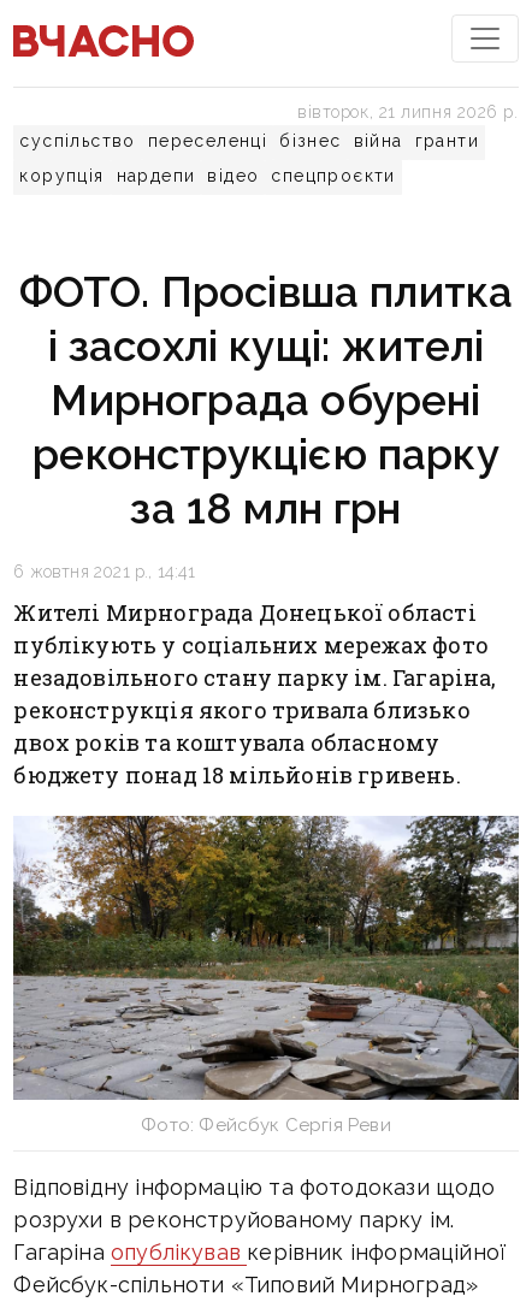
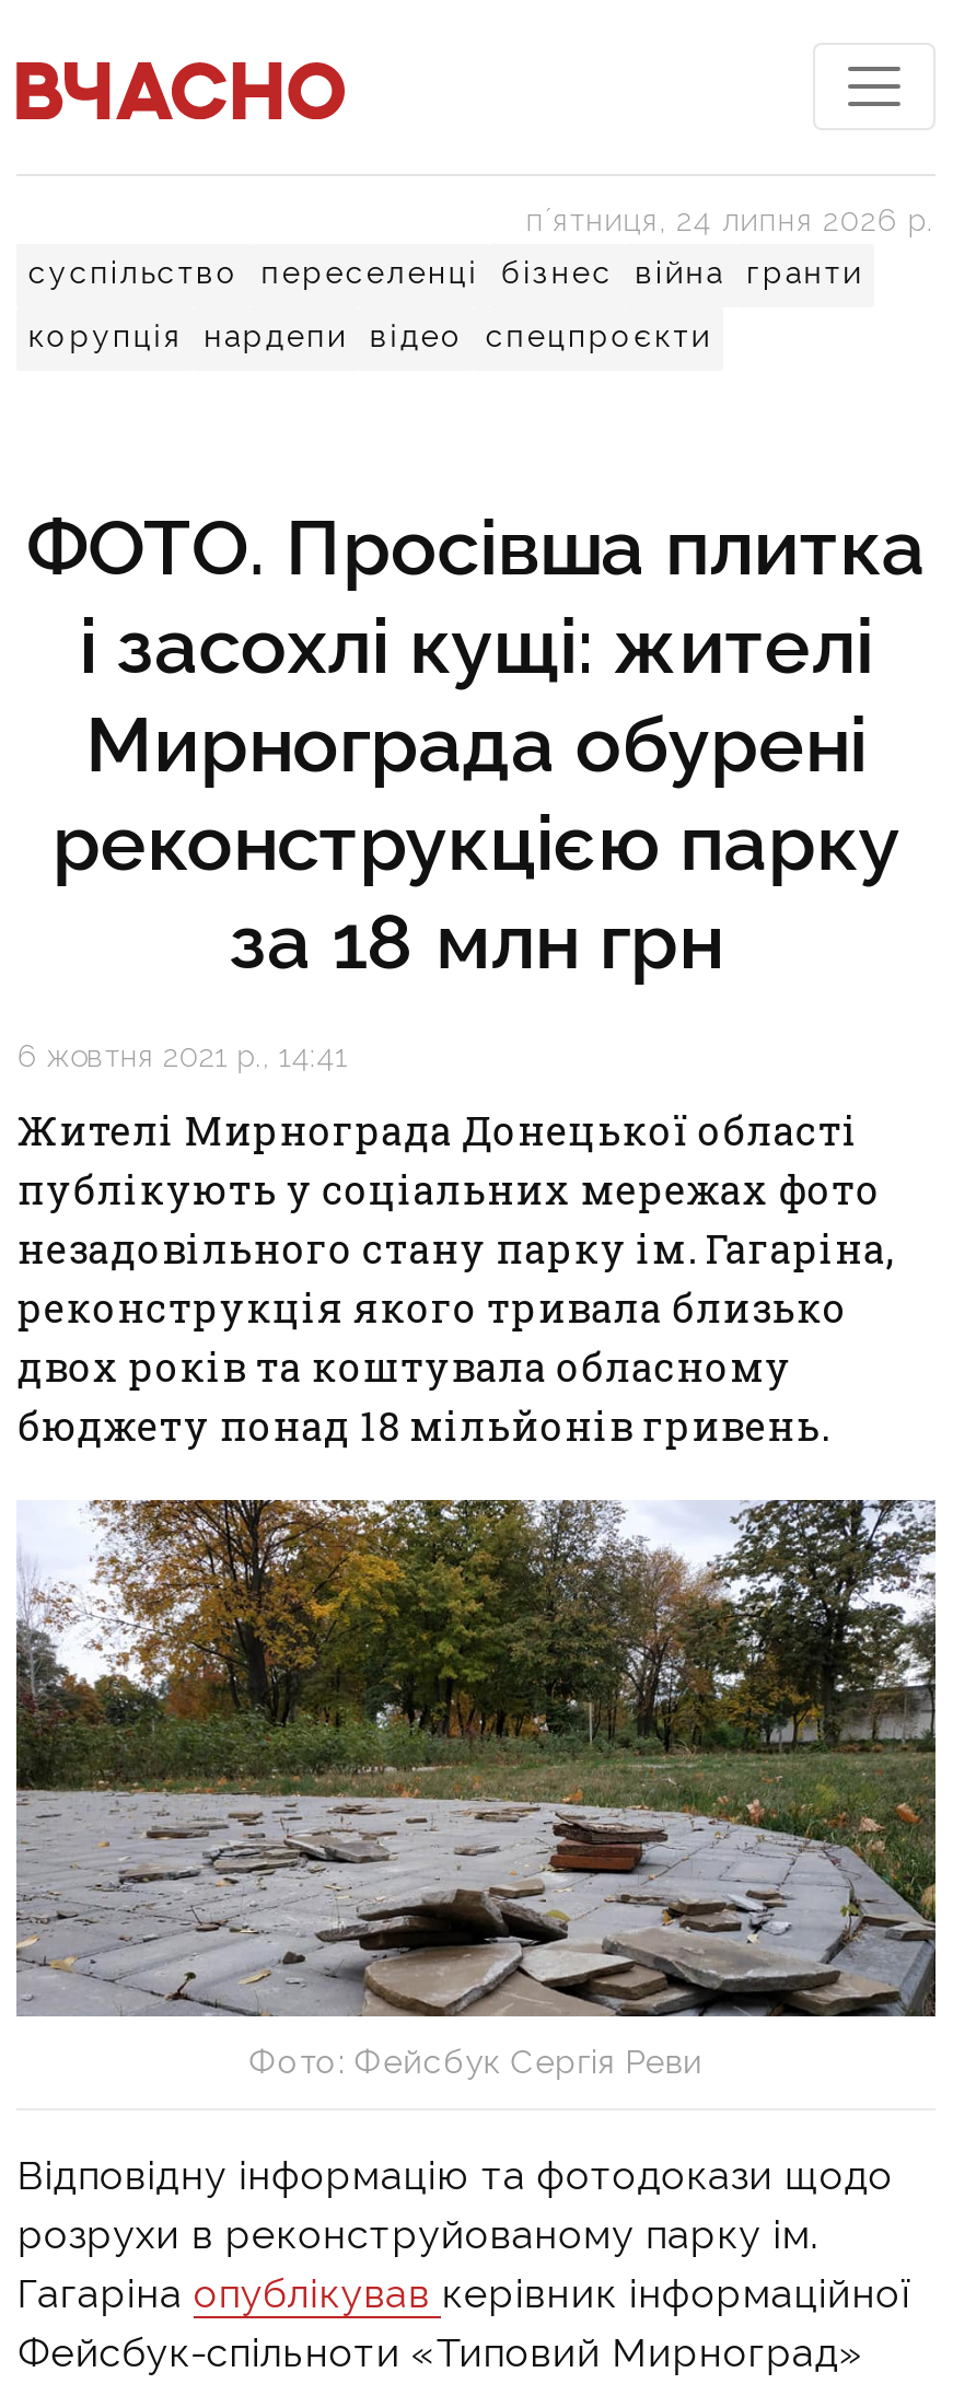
- вівторок, 21 липня 2026 р.
+ пʼятниця, 24 липня 2026 р.
